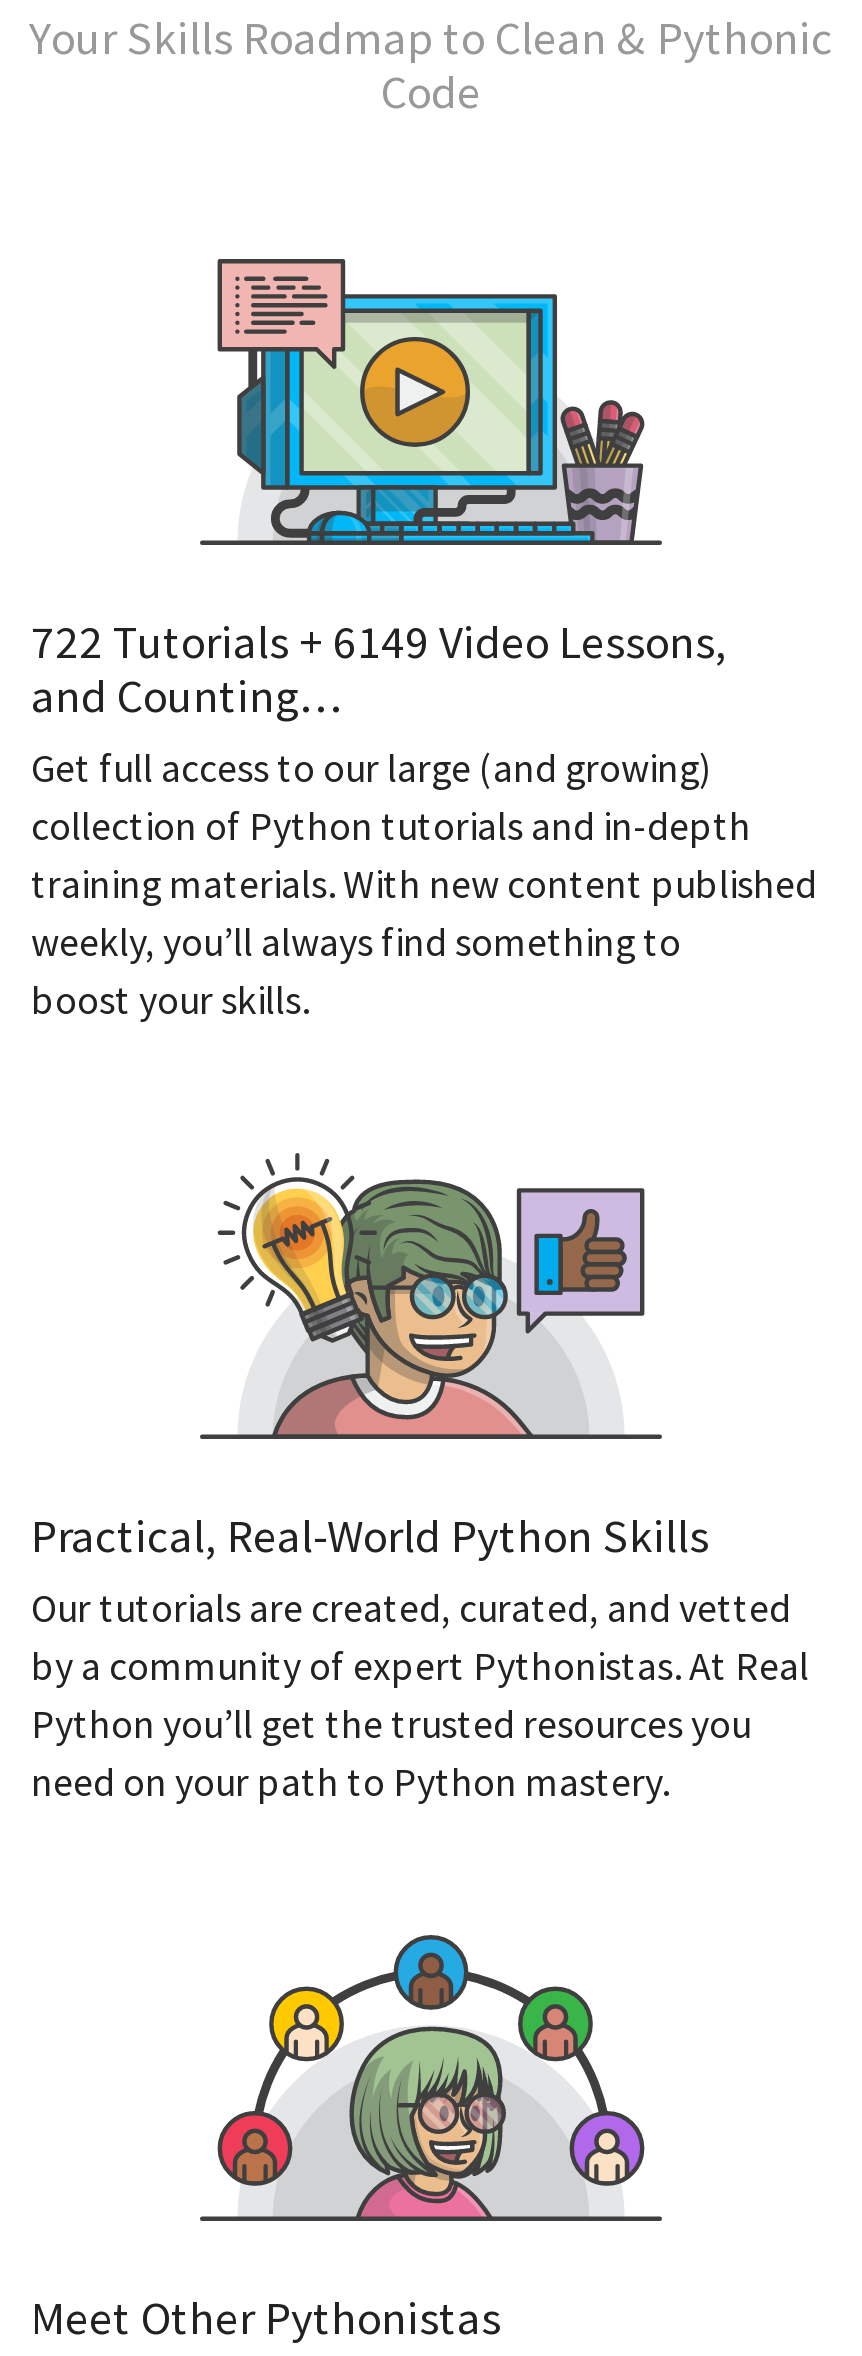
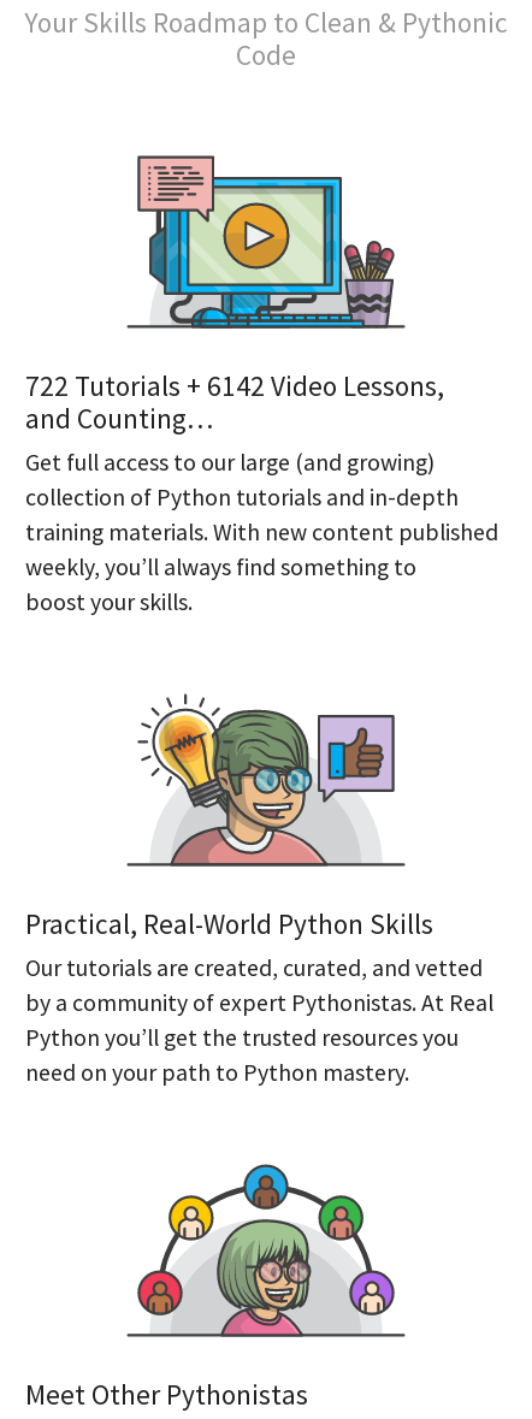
- 722 Tutorials + 6149 Video Lessons,
+ 722 Tutorials + 6142 Video Lessons,
